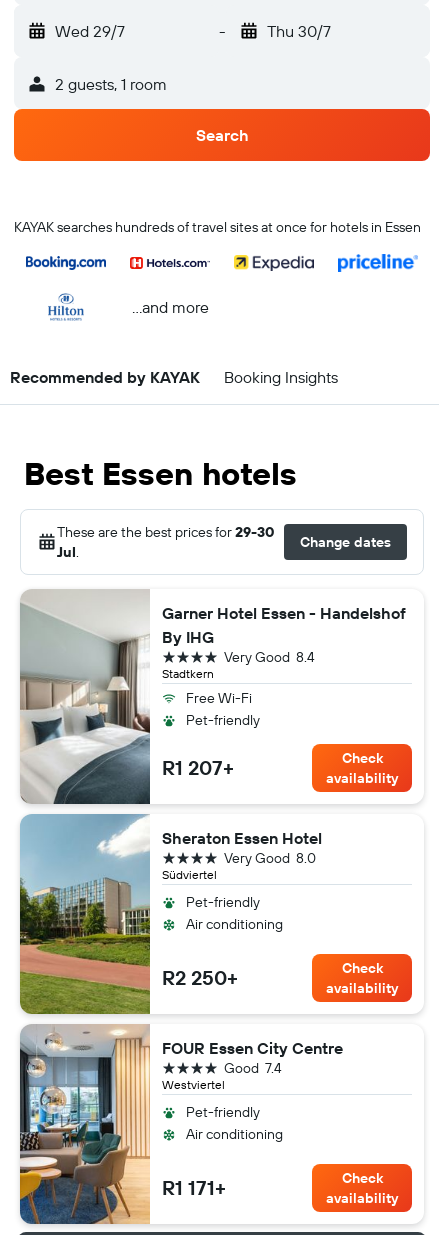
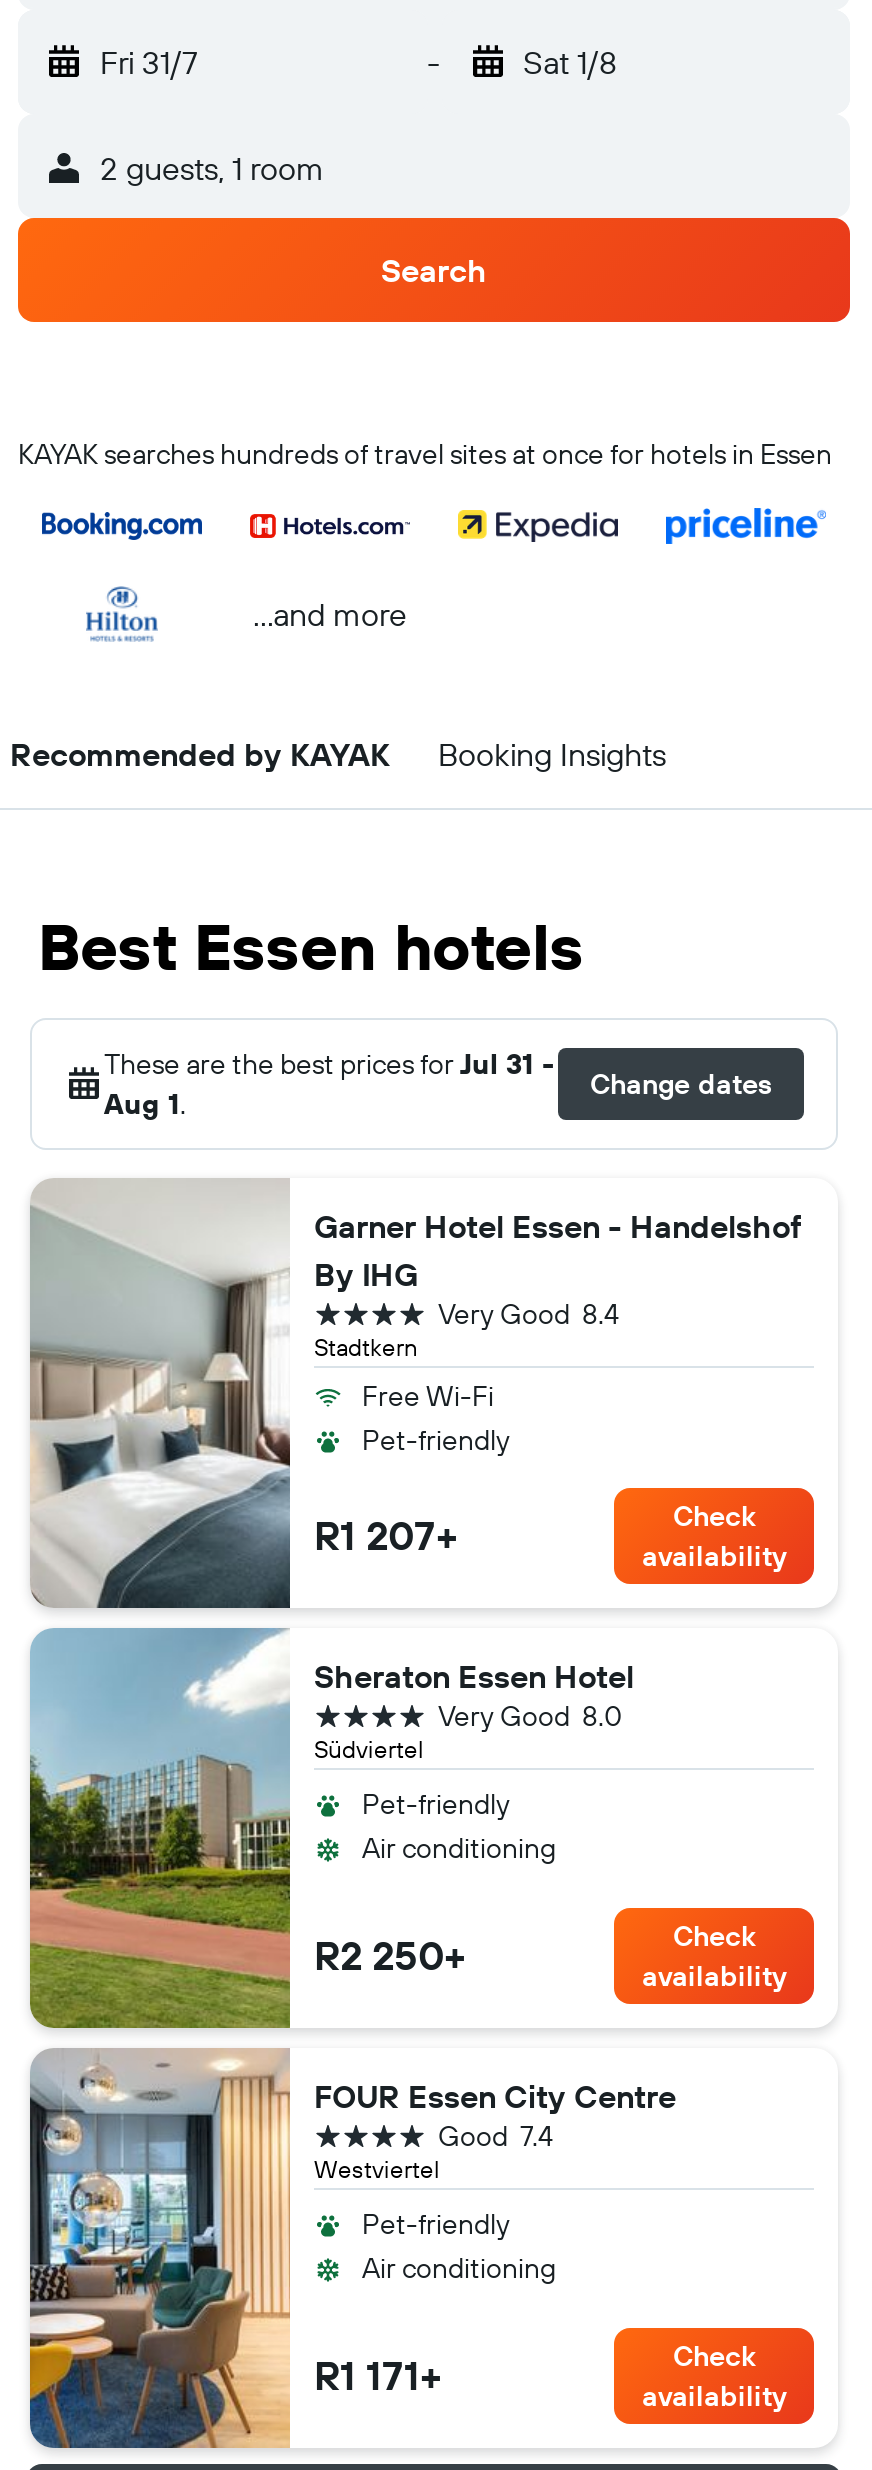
- Wed 29/7
+ Fri 31/7

- Thu 30/7
+ Sat 1/8

- These are the best prices for 29-30
- Jul.
+ These are the best prices for Jul 31 -
+ Aug 1.
